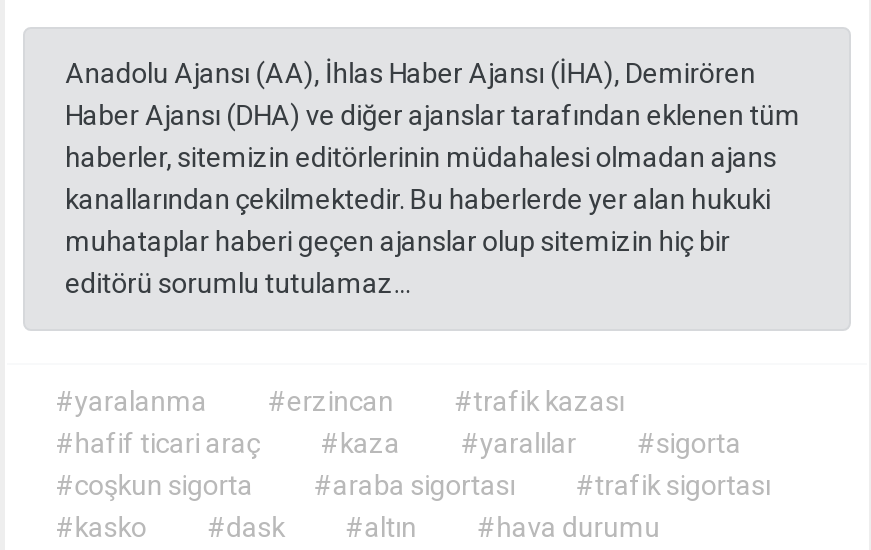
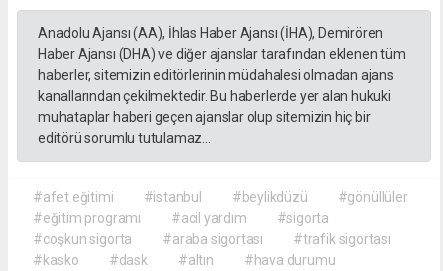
- #yaralanma
- #erzincan
- #trafik kazası
- #hafif ticari araç
- #kaza
- #yaralılar
+ #afet eğitimi
+ #istanbul
+ #beylikdüzü
+ #gönüllüler
+ #eğitim programı
+ #acil yardım
